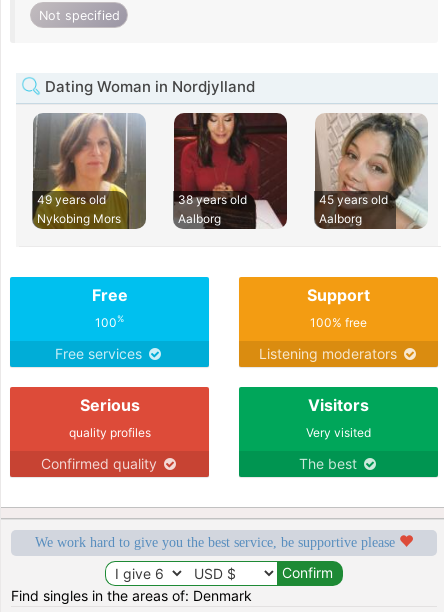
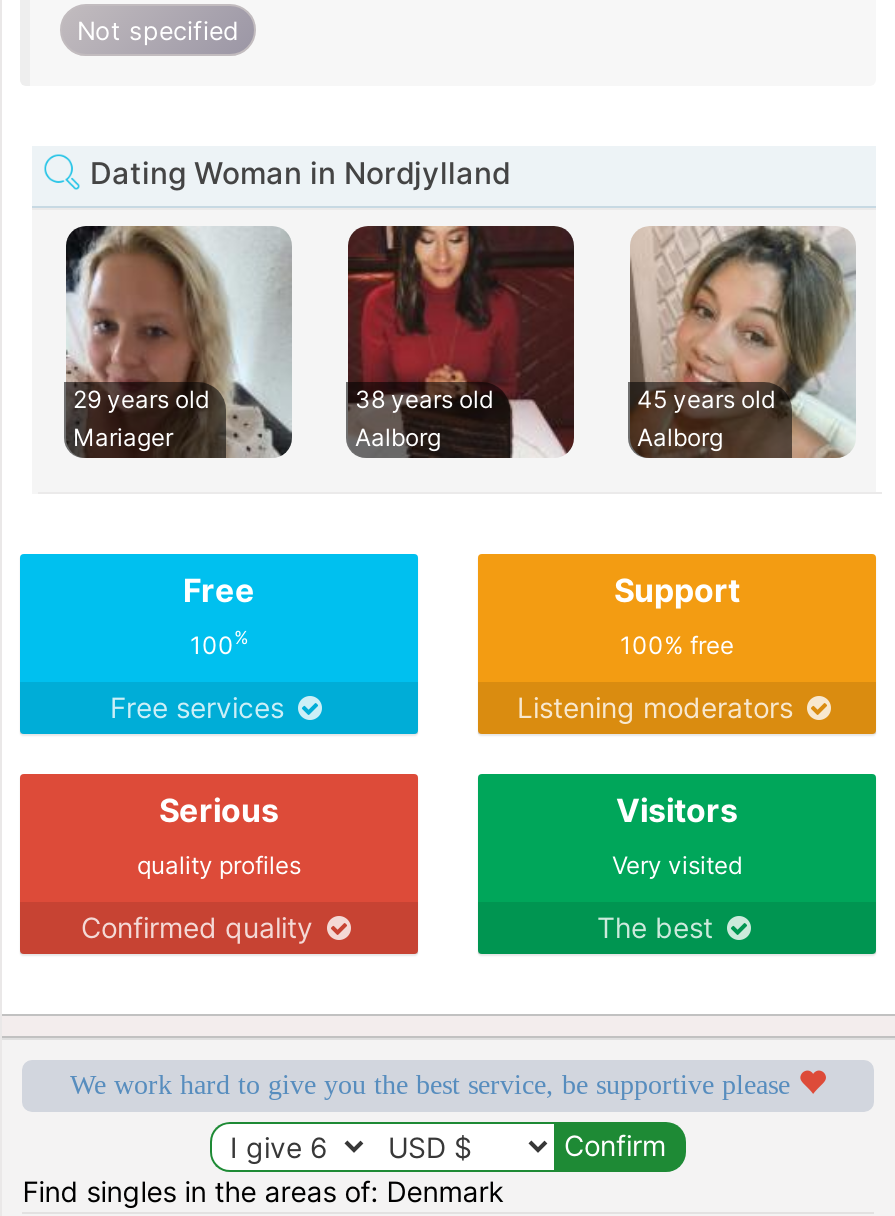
- [image]
- 49 years old
- Nykobing Mors
+ [image]
+ 29 years old
+ Mariager
